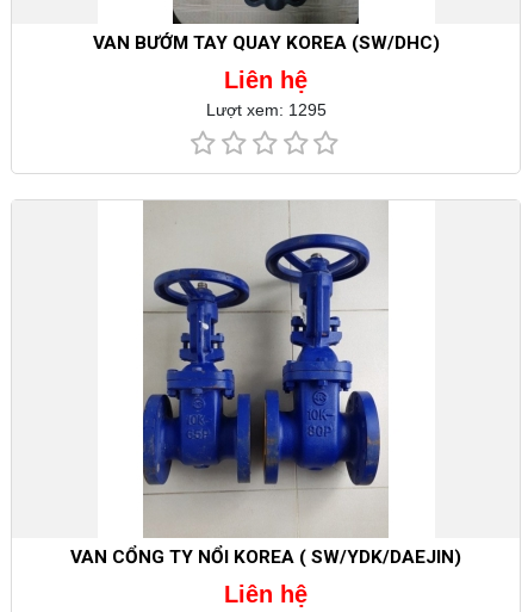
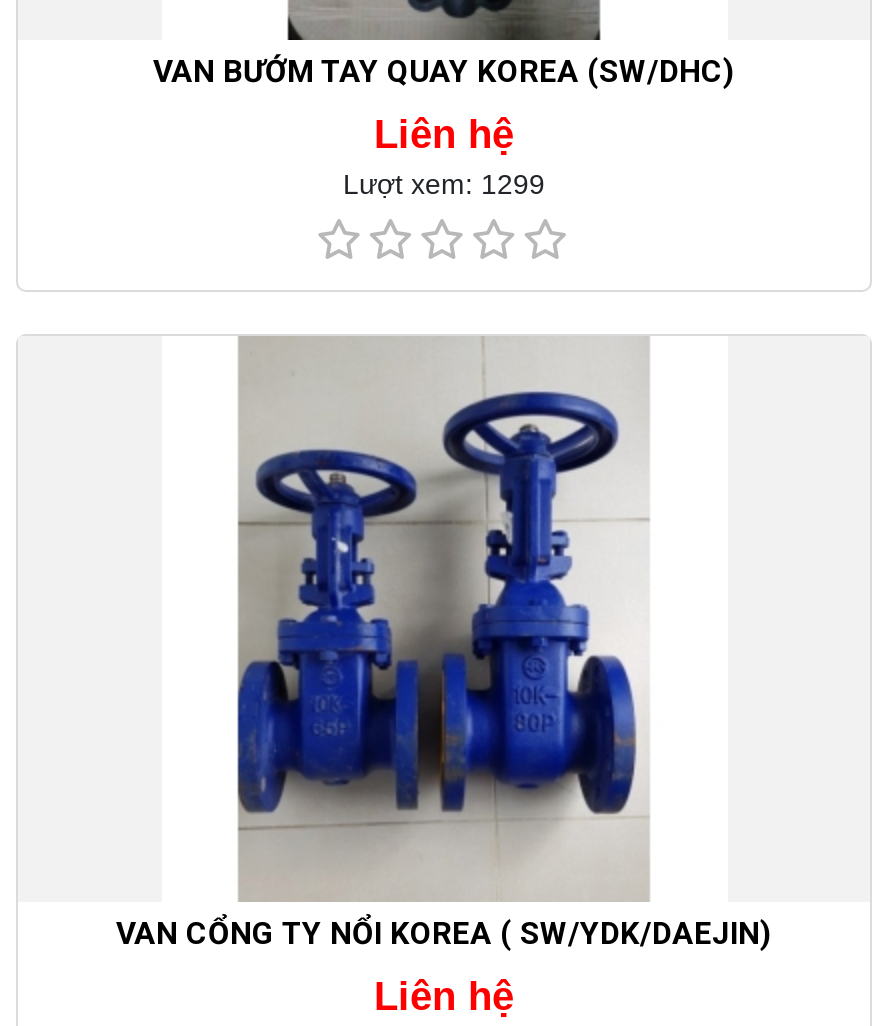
- Lượt xem: 1295
+ Lượt xem: 1299
